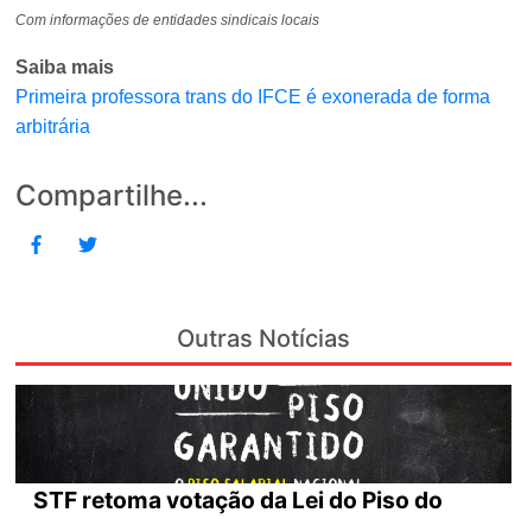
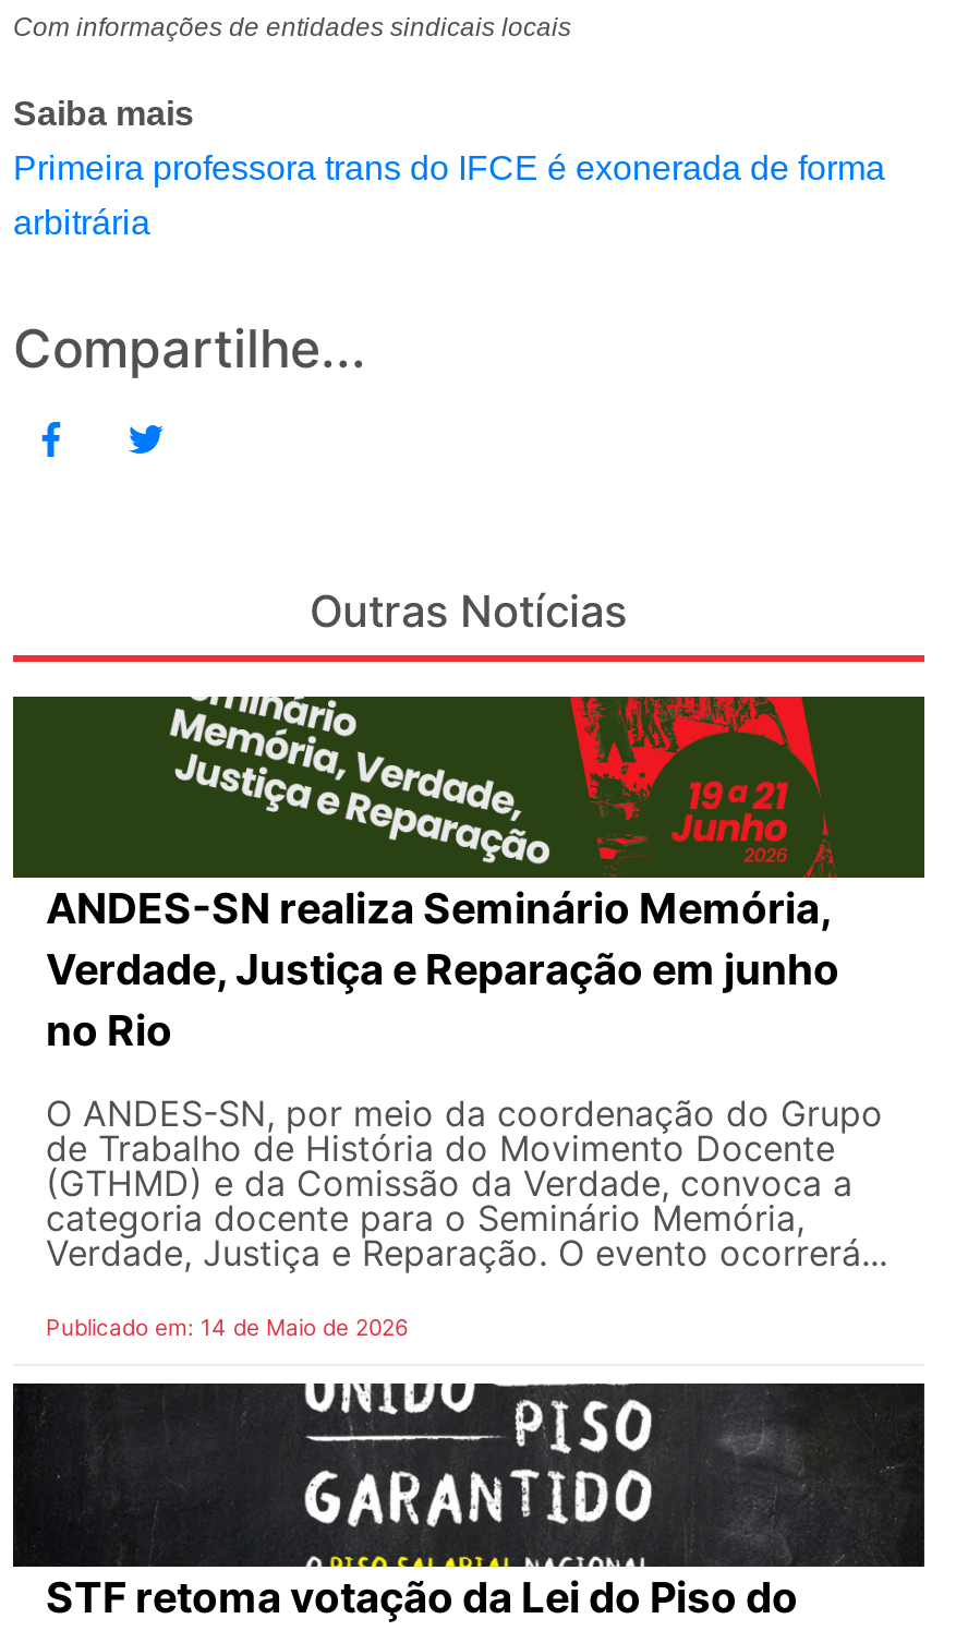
+ [image]
+ ANDES-SN realiza Seminário Memória,
+ Verdade, Justiça e Reparação em junho
+ no Rio
+ O ANDES-SN, por meio da coordenação do Grupo
+ de Trabalho de História do Movimento Docente
+ (GTHMD) e da Comissão da Verdade, convoca a
+ categoria docente para o Seminário Memória,
+ Verdade, Justiça e Reparação. O evento ocorrerá...
+ Publicado em: 14 de Maio de 2026
